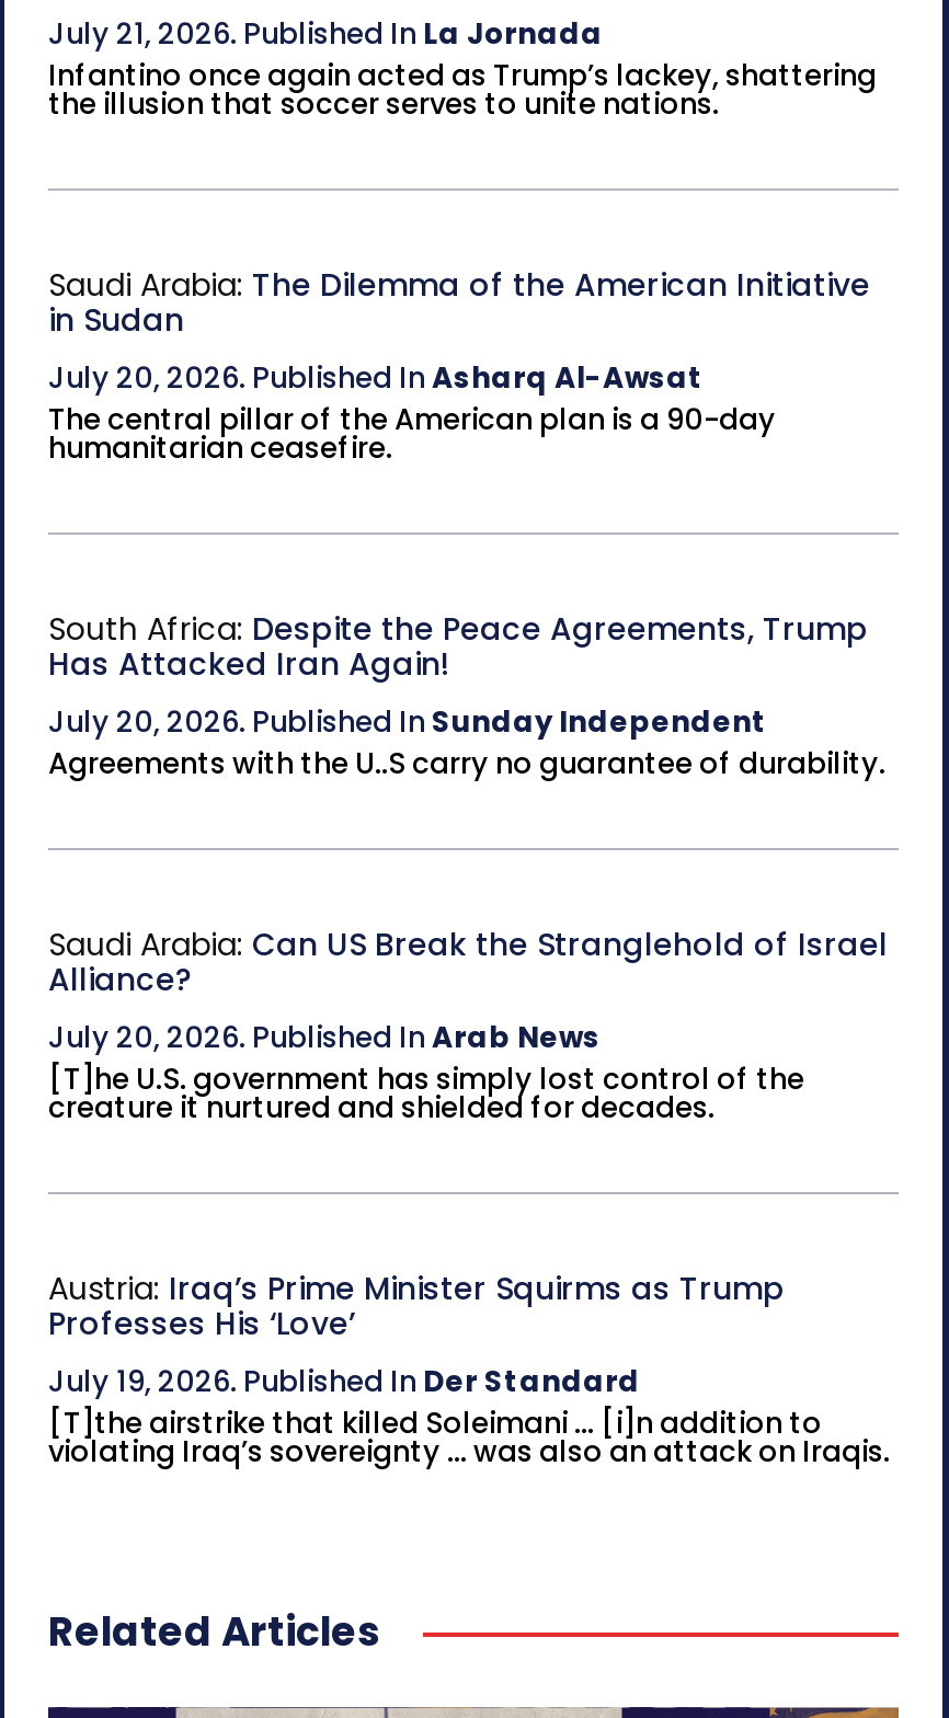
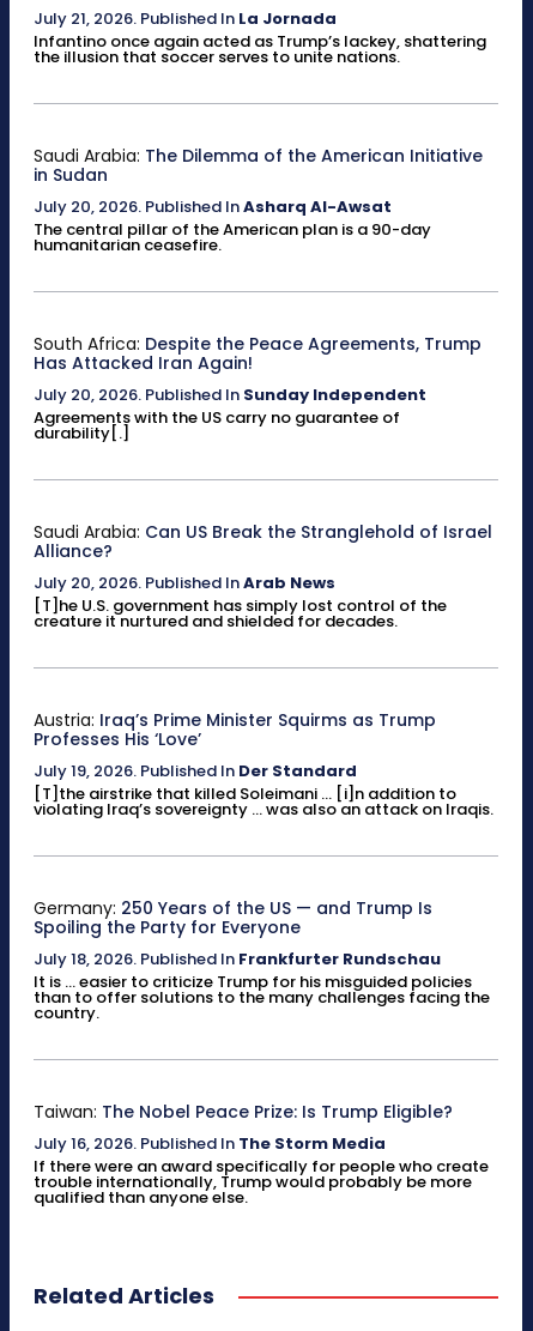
- Agreements with the U..S carry no guarantee of durability.
+ Agreements with the US carry no guarantee of
+ durability[.]

+ Germany: 250 Years of the US — and Trump Is
+ Spoiling the Party for Everyone
+ July 18, 2026. Published In Frankfurter Rundschau
+ It is ... easier to criticize Trump for his misguided policies
+ than to offer solutions to the many challenges facing the
+ country.

+ Taiwan: The Nobel Peace Prize: Is Trump Eligible?
+ July 16, 2026. Published In The Storm Media
+ If there were an award specifically for people who create
+ trouble internationally, Trump would probably be more
+ qualified than anyone else.
